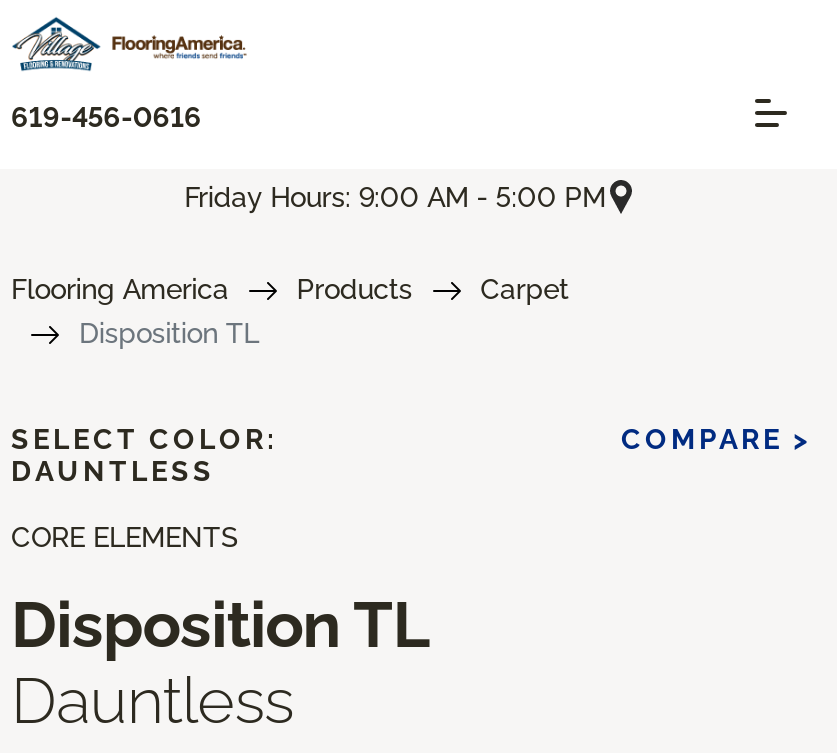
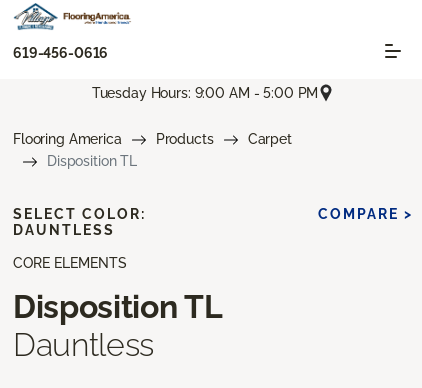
- Friday Hours: 9:00 AM - 5:00 PM
+ Tuesday Hours: 9:00 AM - 5:00 PM
